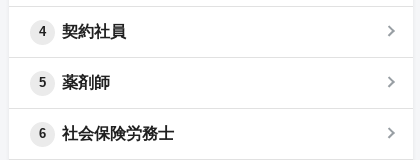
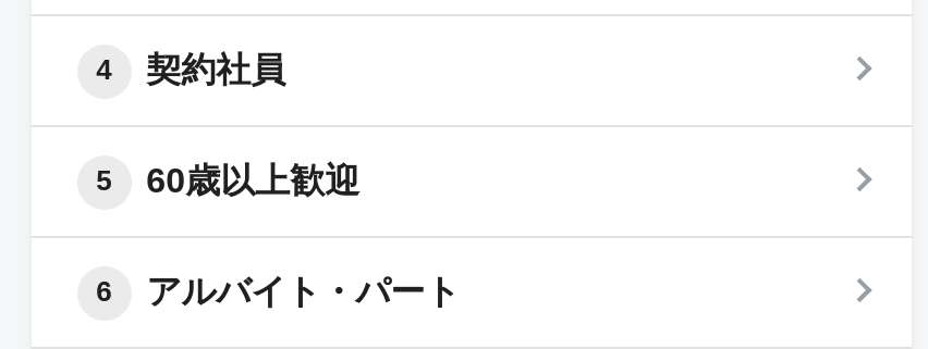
- 薬剤師
+ 60歳以上歓迎

- 社会保険労務士
+ アルバイト・パート
